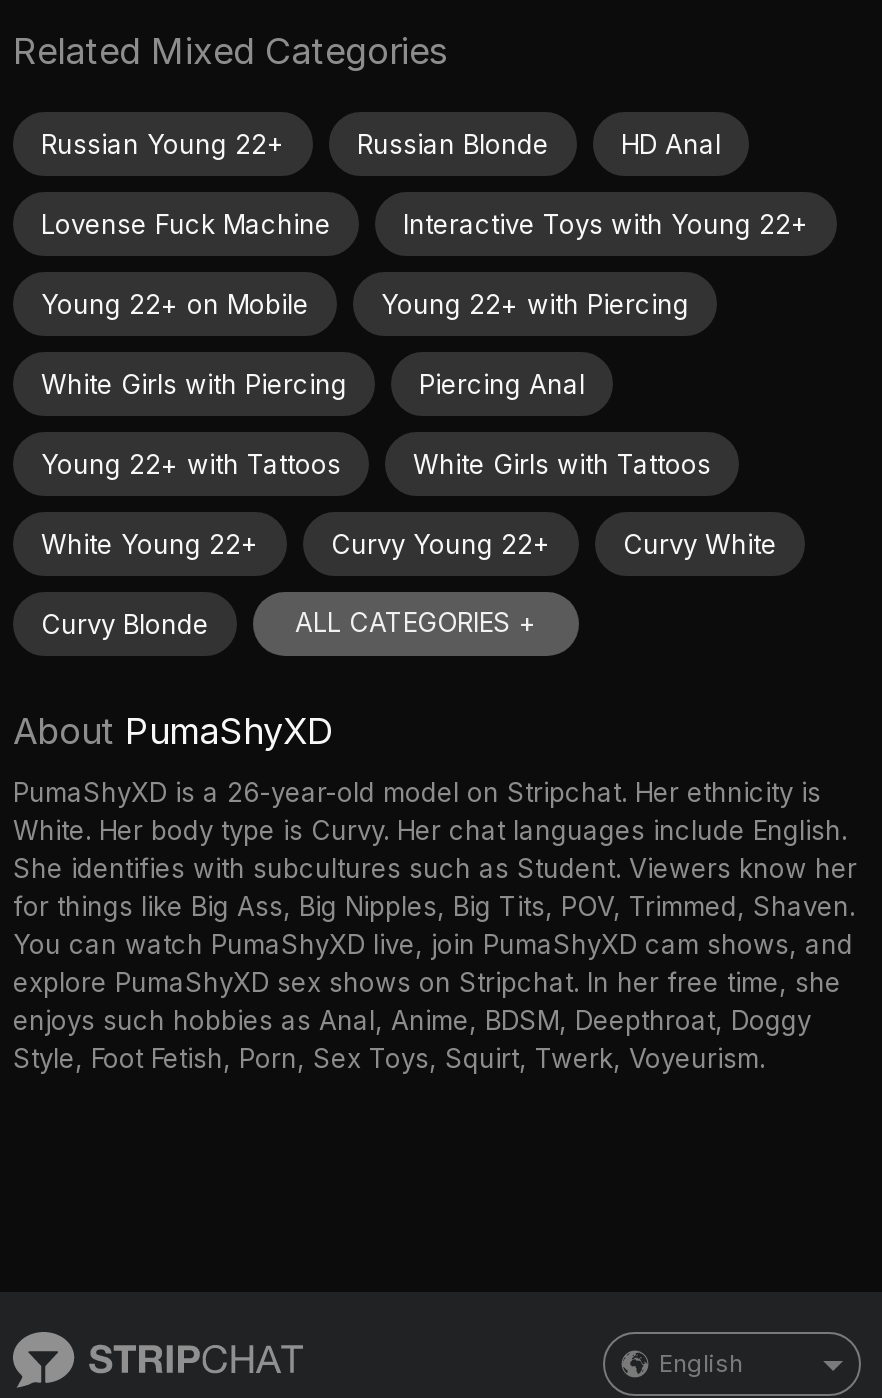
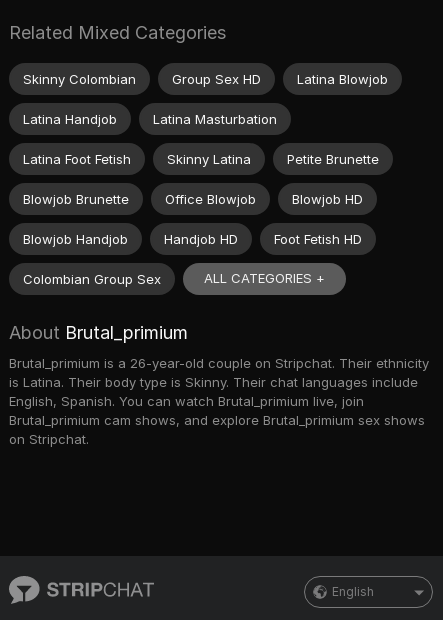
- Russian Young 22+
- Russian Blonde
- HD Anal
- Lovense Fuck Machine
- Interactive Toys with Young 22+
- Young 22+ on Mobile
- Young 22+ with Piercing
- White Girls with Piercing
- Piercing Anal
- Young 22+ with Tattoos
- White Girls with Tattoos
- White Young 22+
- Curvy Young 22+
- Curvy White
- Curvy Blonde
+ Skinny Colombian
+ Group Sex HD
+ Latina Blowjob
+ Latina Handjob
+ Latina Masturbation
+ Latina Foot Fetish
+ Skinny Latina
+ Petite Brunette
+ Blowjob Brunette
+ Office Blowjob
+ Blowjob HD
+ Blowjob Handjob
+ Handjob HD
+ Foot Fetish HD
+ Colombian Group Sex

- About PumaShyXD
+ About Brutal_primium

- PumaShyXD is a 26-year-old model on Stripchat. Her ethnicity is
- White. Her body type is Curvy. Her chat languages include English.
- She identifies with subcultures such as Student. Viewers know her
- for things like Big Ass, Big Nipples, Big Tits, POV, Trimmed, Shaven.
- You can watch PumaShyXD live, join PumaShyXD cam shows, and
- explore PumaShyXD sex shows on Stripchat. In her free time, she
- enjoys such hobbies as Anal, Anime, BDSM, Deepthroat, Doggy
- Style, Foot Fetish, Porn, Sex Toys, Squirt, Twerk, Voyeurism.
+ Brutal_primium is a 26-year-old couple on Stripchat. Their ethnicity
+ is Latina. Their body type is Skinny. Their chat languages include
+ English, Spanish. You can watch Brutal_primium live, join
+ Brutal_primium cam shows, and explore Brutal_primium sex shows
+ on Stripchat.
